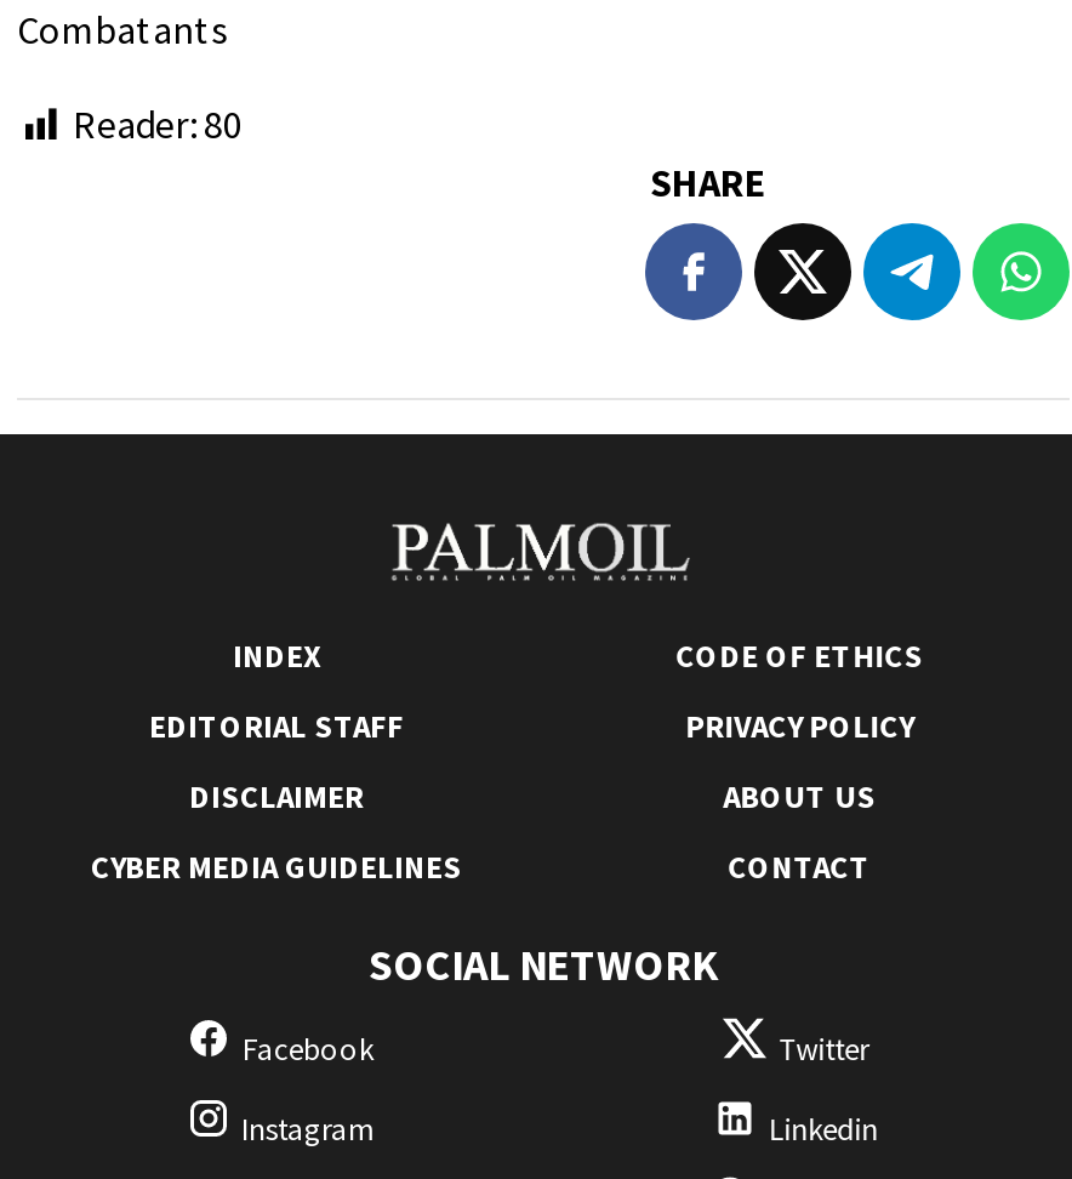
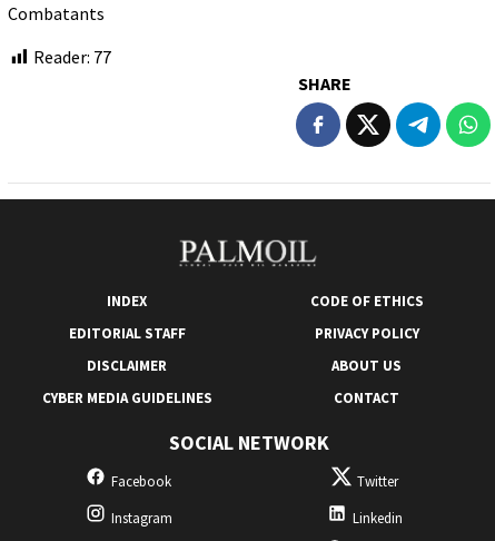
- Reader: 80
+ Reader: 77
